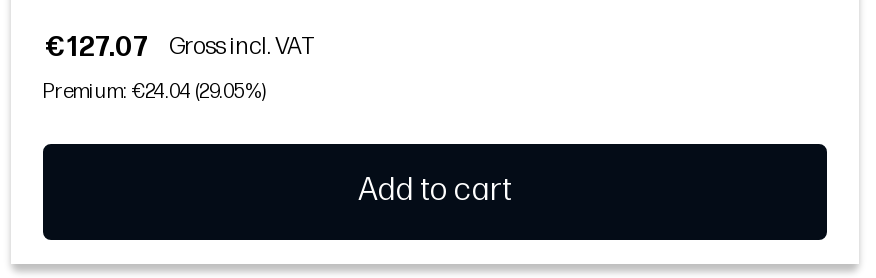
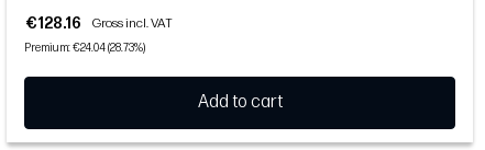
- €127.07 Gross incl. VAT
+ €128.16 Gross incl. VAT

- Premium: €24.04 (29.05%)
+ Premium: €24.04 (28.73%)
